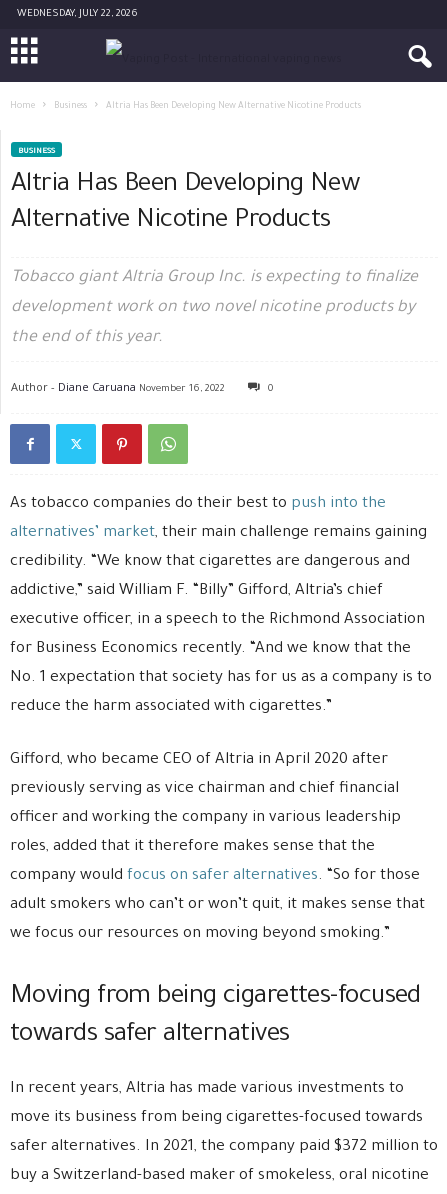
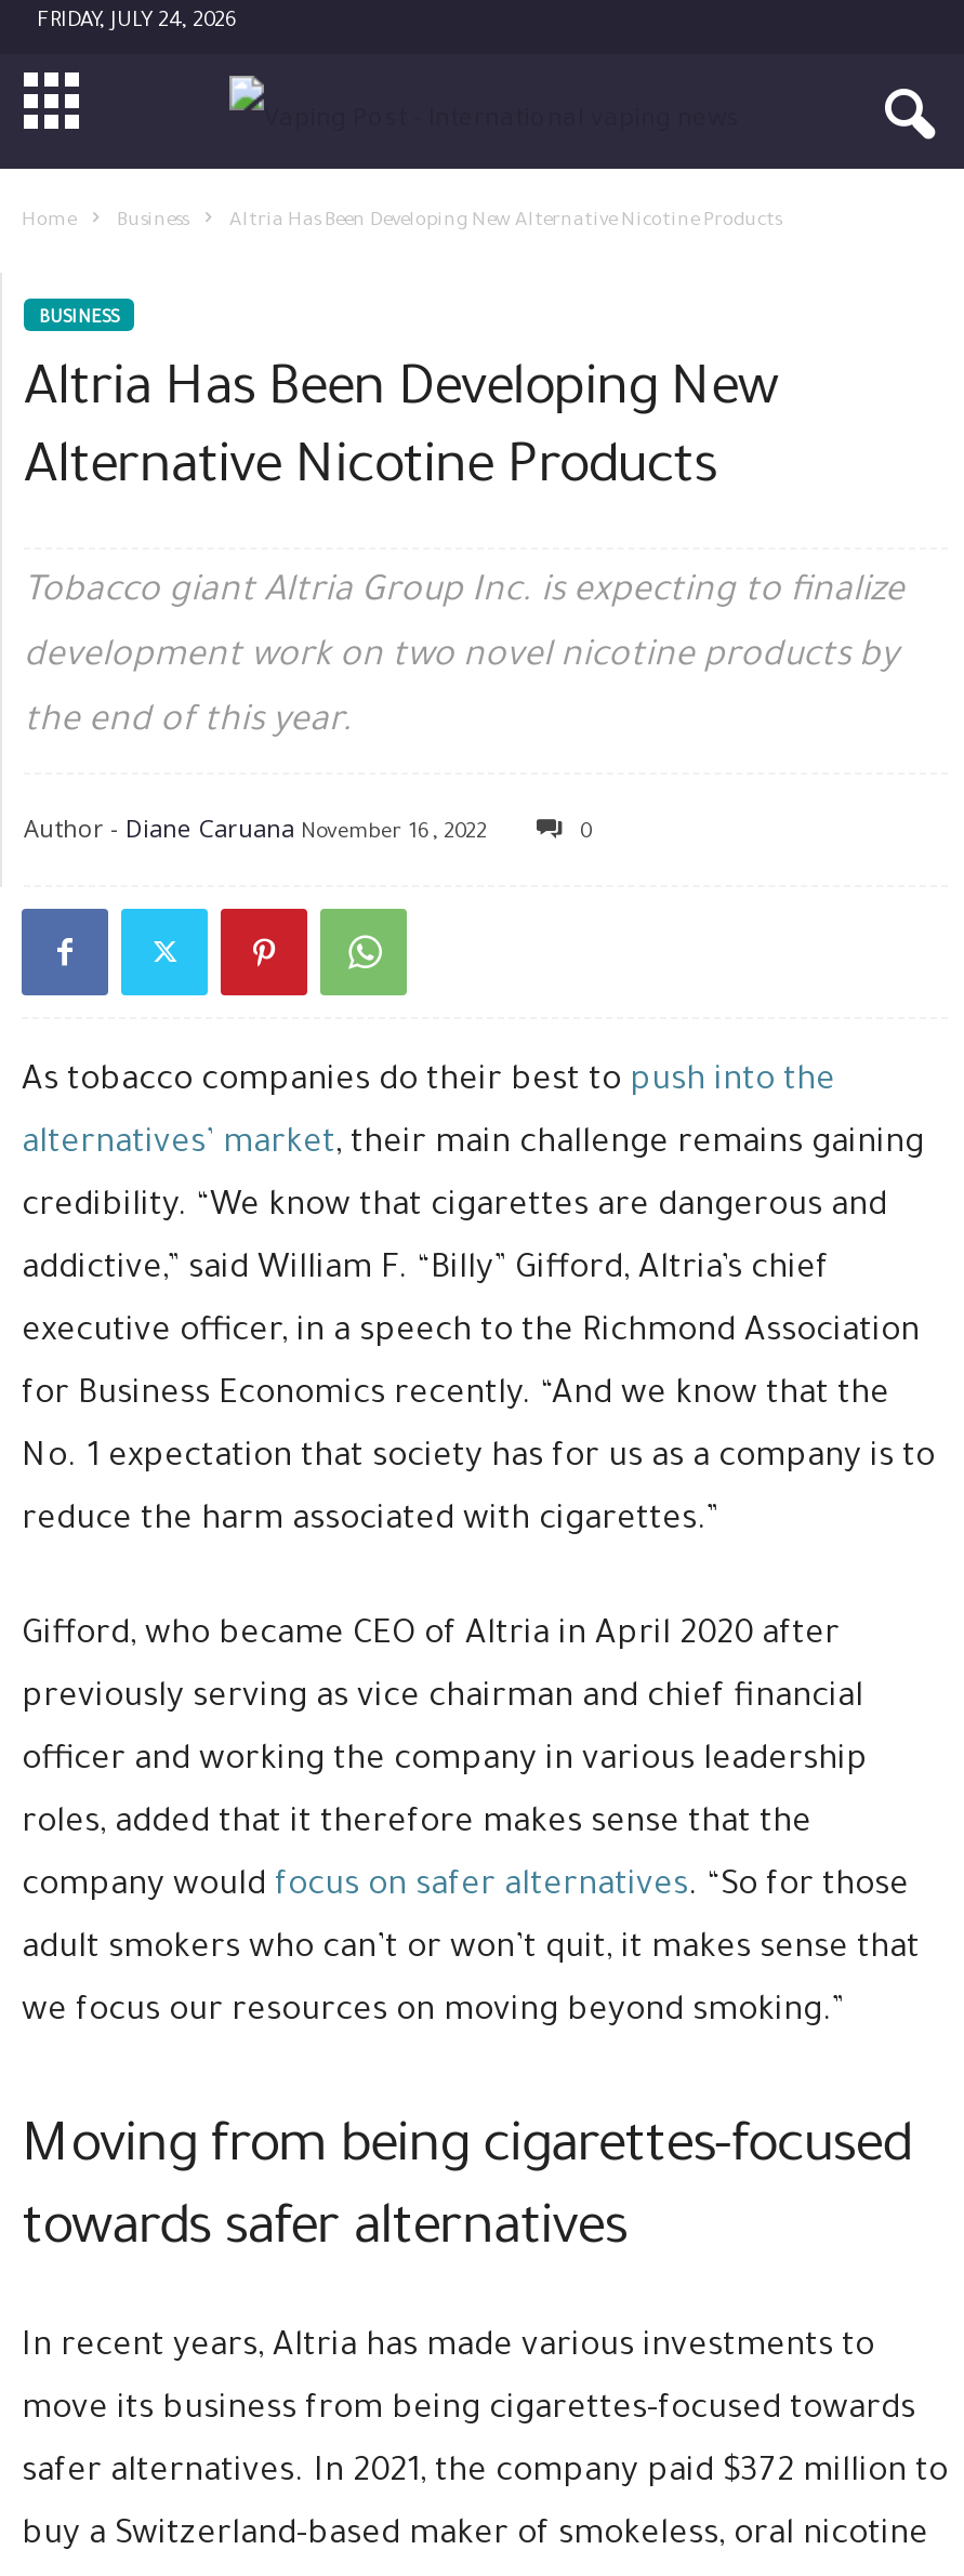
- WEDNESDAY, JULY 22, 2026
+ FRIDAY, JULY 24, 2026
